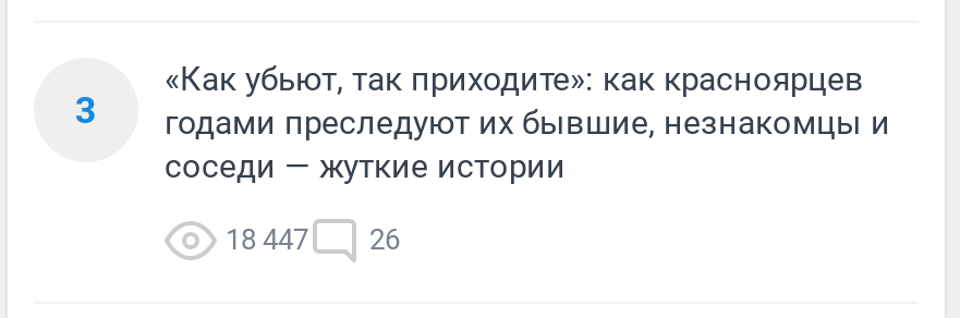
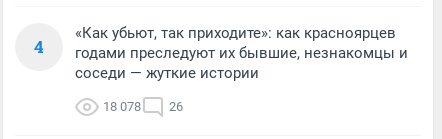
- 3 годами преследуют их бывшие, незнакомцы и
+ 4 годами преследуют их бывшие, незнакомцы и

- 18 447 26
+ 18 078 26
